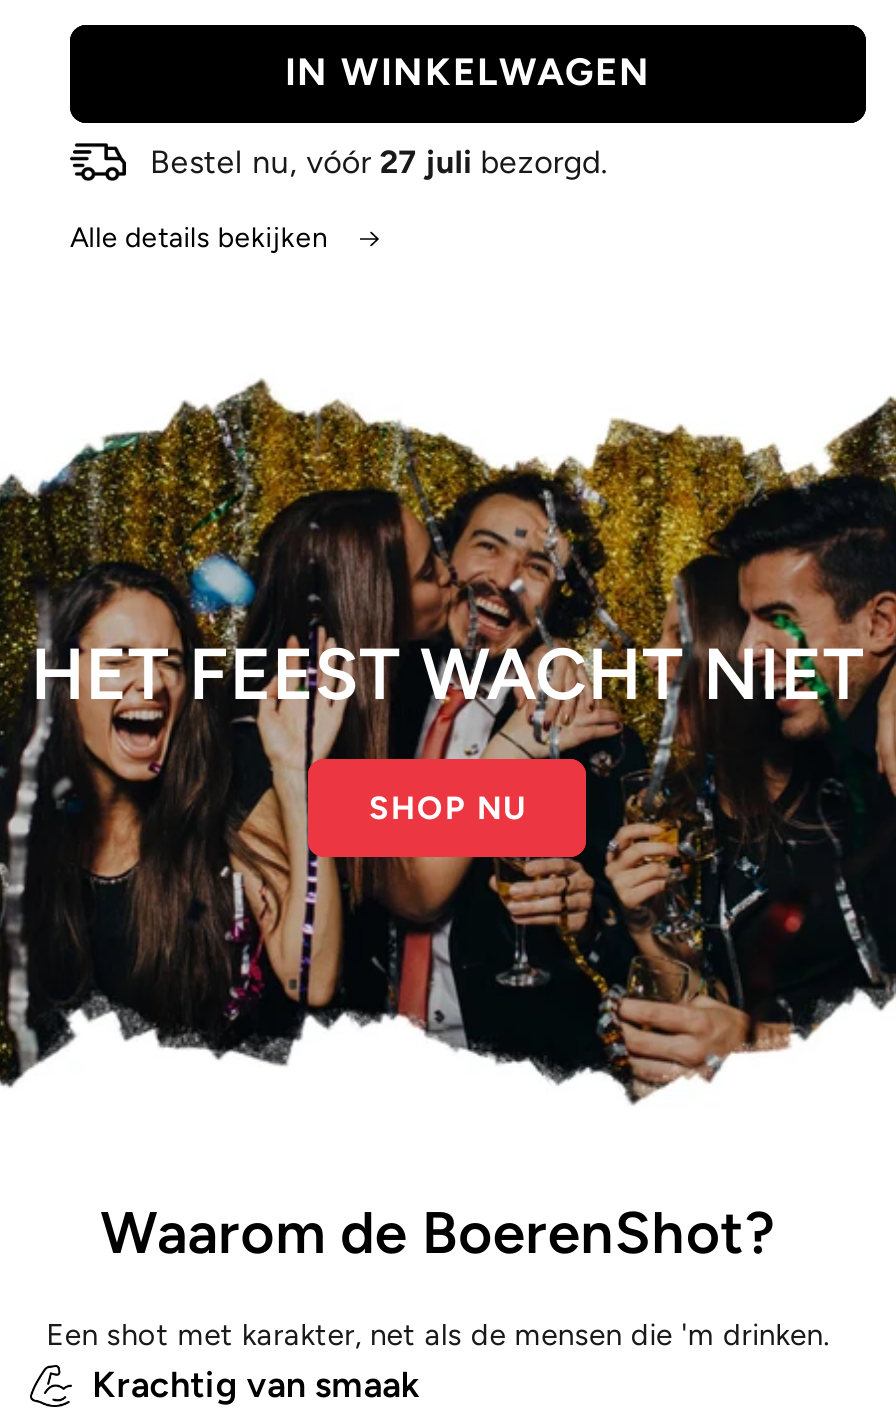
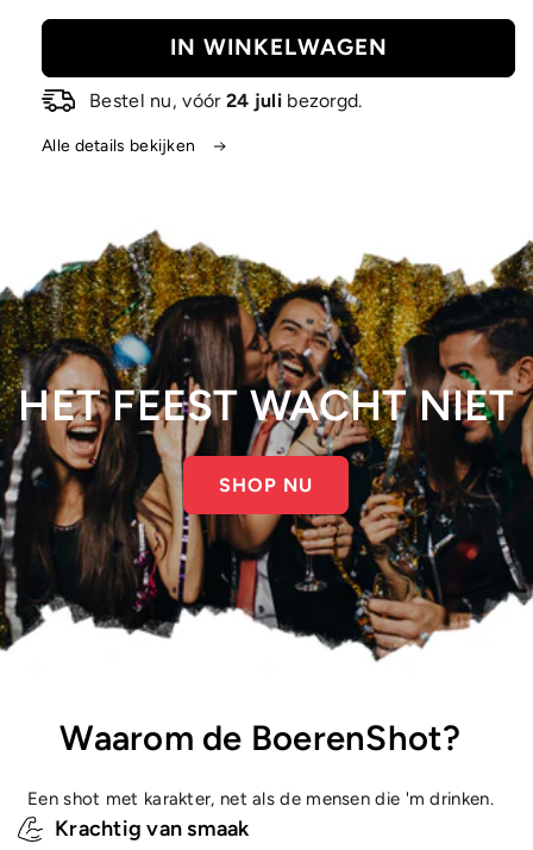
- Bestel nu, vóór 27 juli bezorgd.
+ Bestel nu, vóór 24 juli bezorgd.
